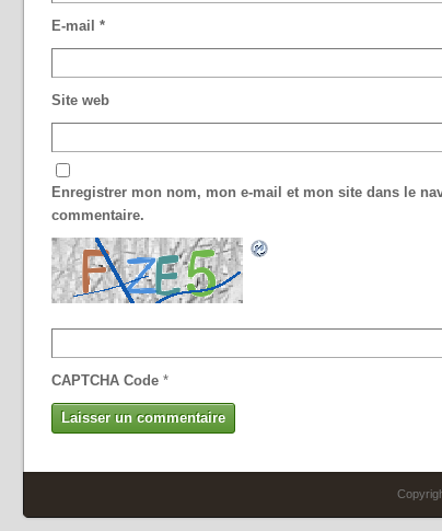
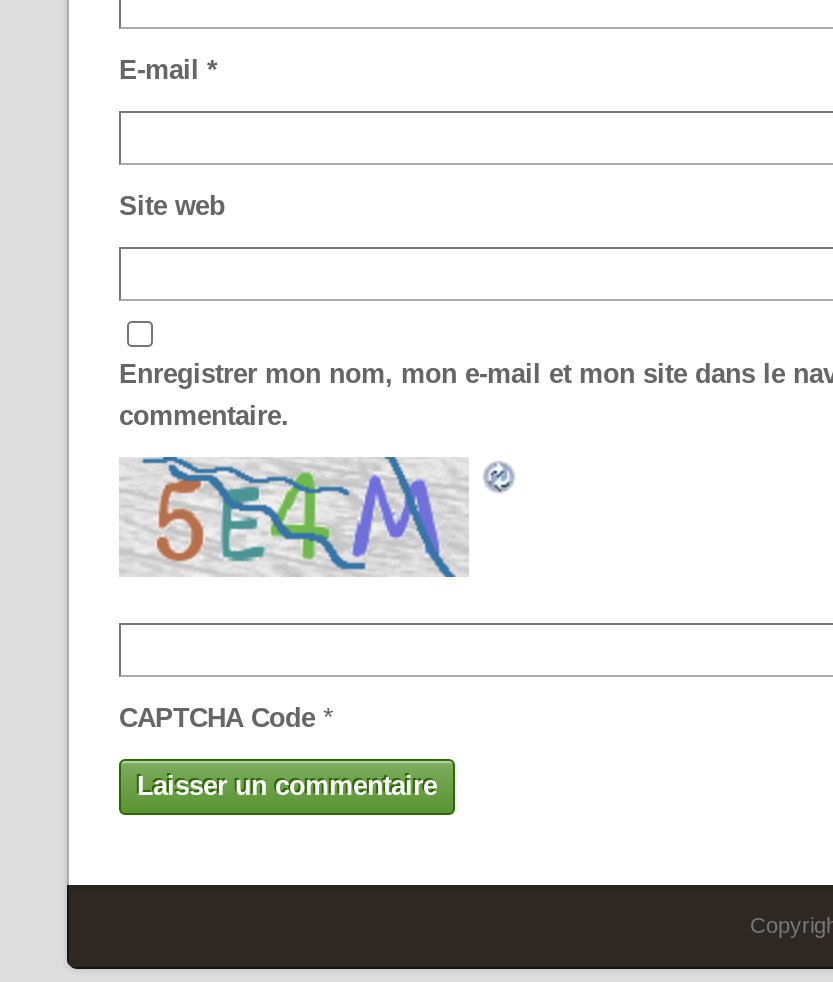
- [image]
+ [image]
